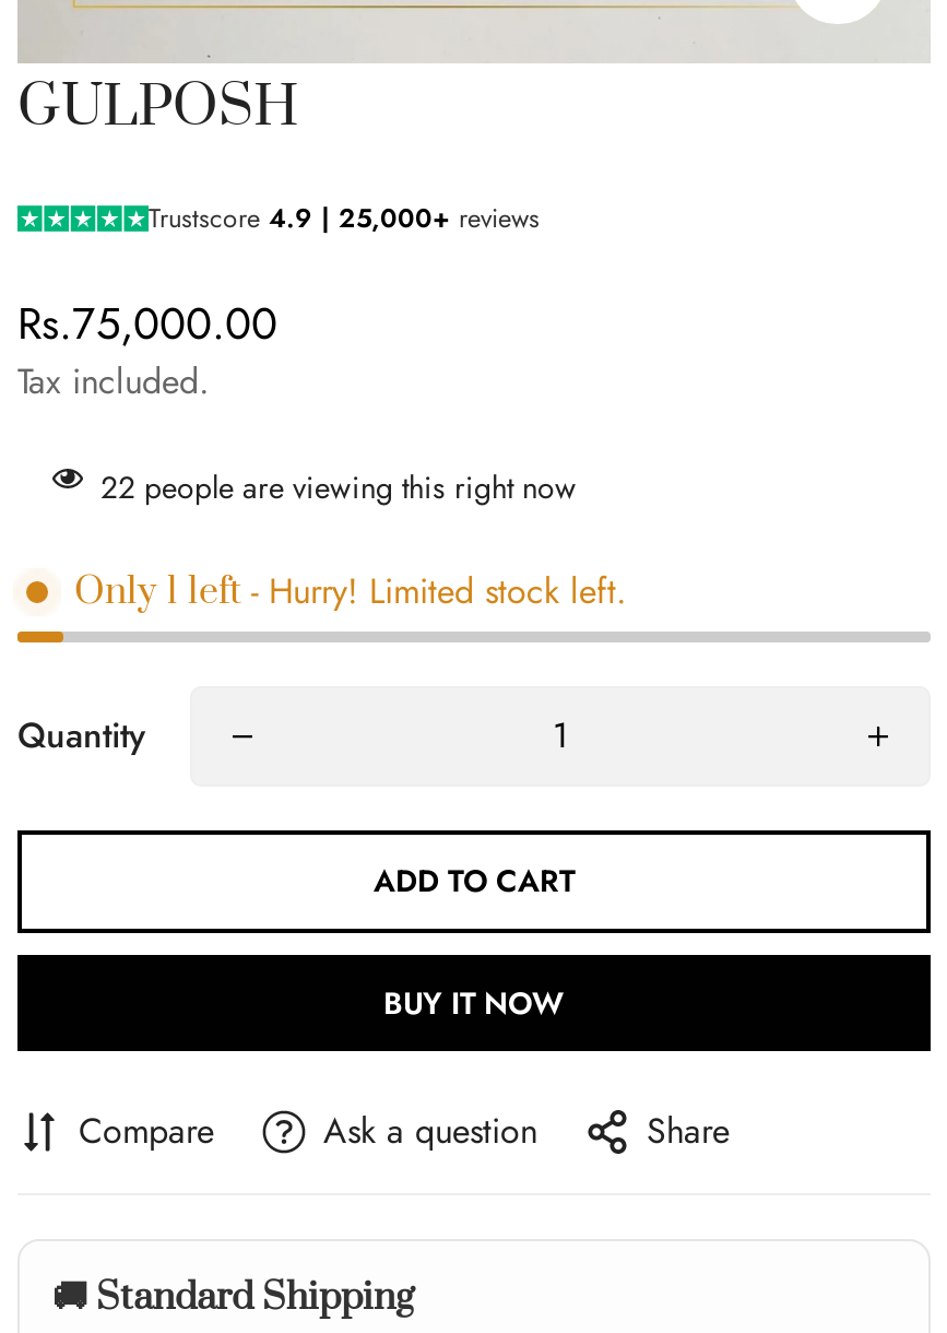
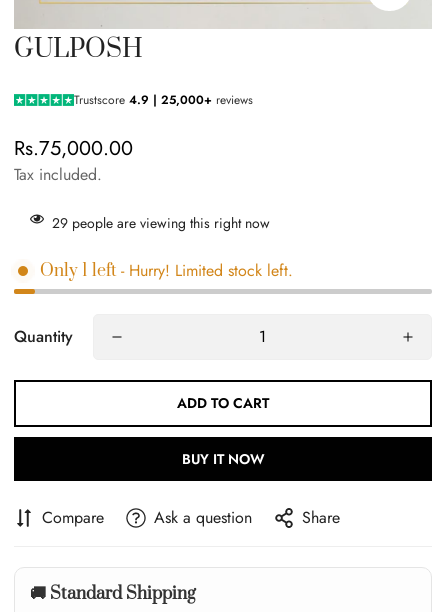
- 22 people are viewing this right now
+ 29 people are viewing this right now
